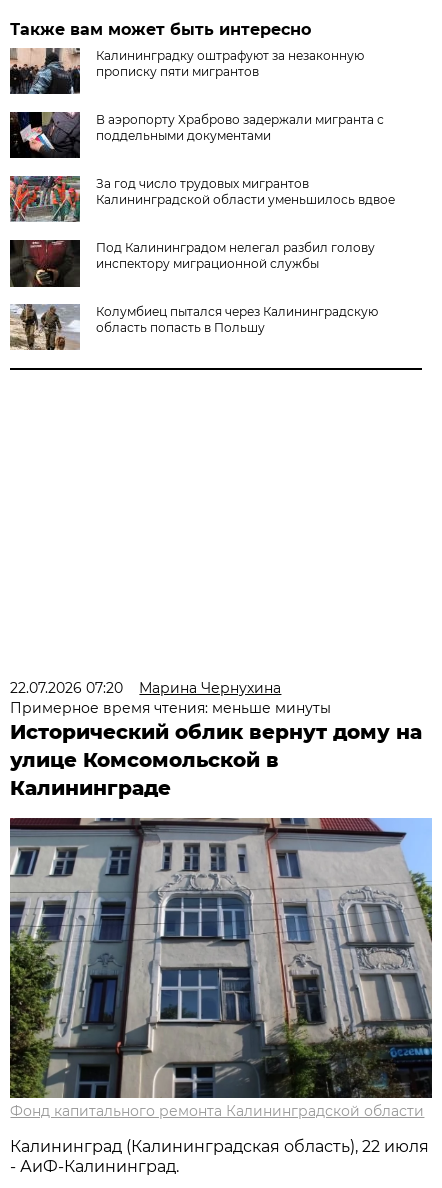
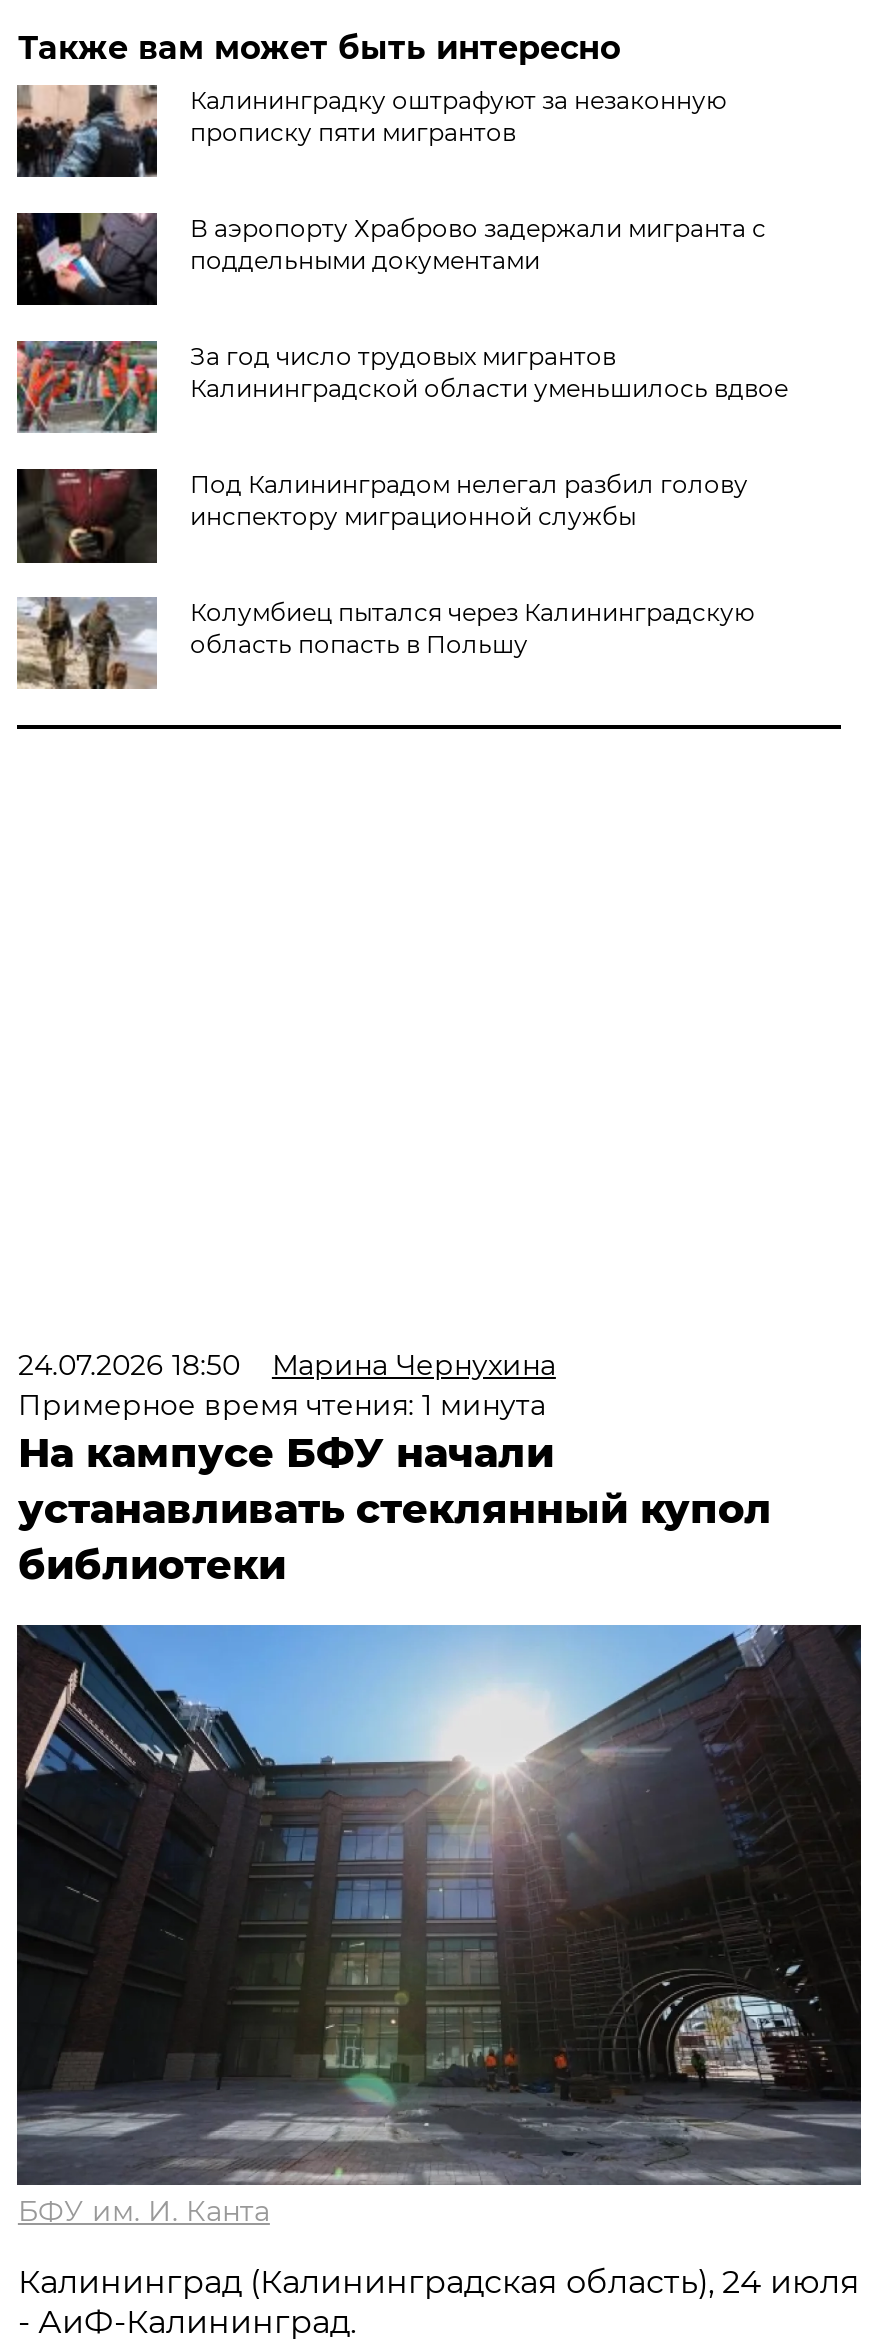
- 22.07.2026 07:20 Марина Чернухина
+ 24.07.2026 18:50 Марина Чернухина

- Примерное время чтения: меньше минуты
- Исторический облик вернут дому на
- улице Комсомольской в
- Калининграде
+ Примерное время чтения: 1 минута
+ На кампусе БФУ начали
+ устанавливать стеклянный купол
+ библиотеки

- [image]
- Фонд капитального ремонта Калининградской области
+ [image]
+ БФУ им. И. Канта

- Калининград (Калининградская область), 22 июля
+ Калининград (Калининградская область), 24 июля
